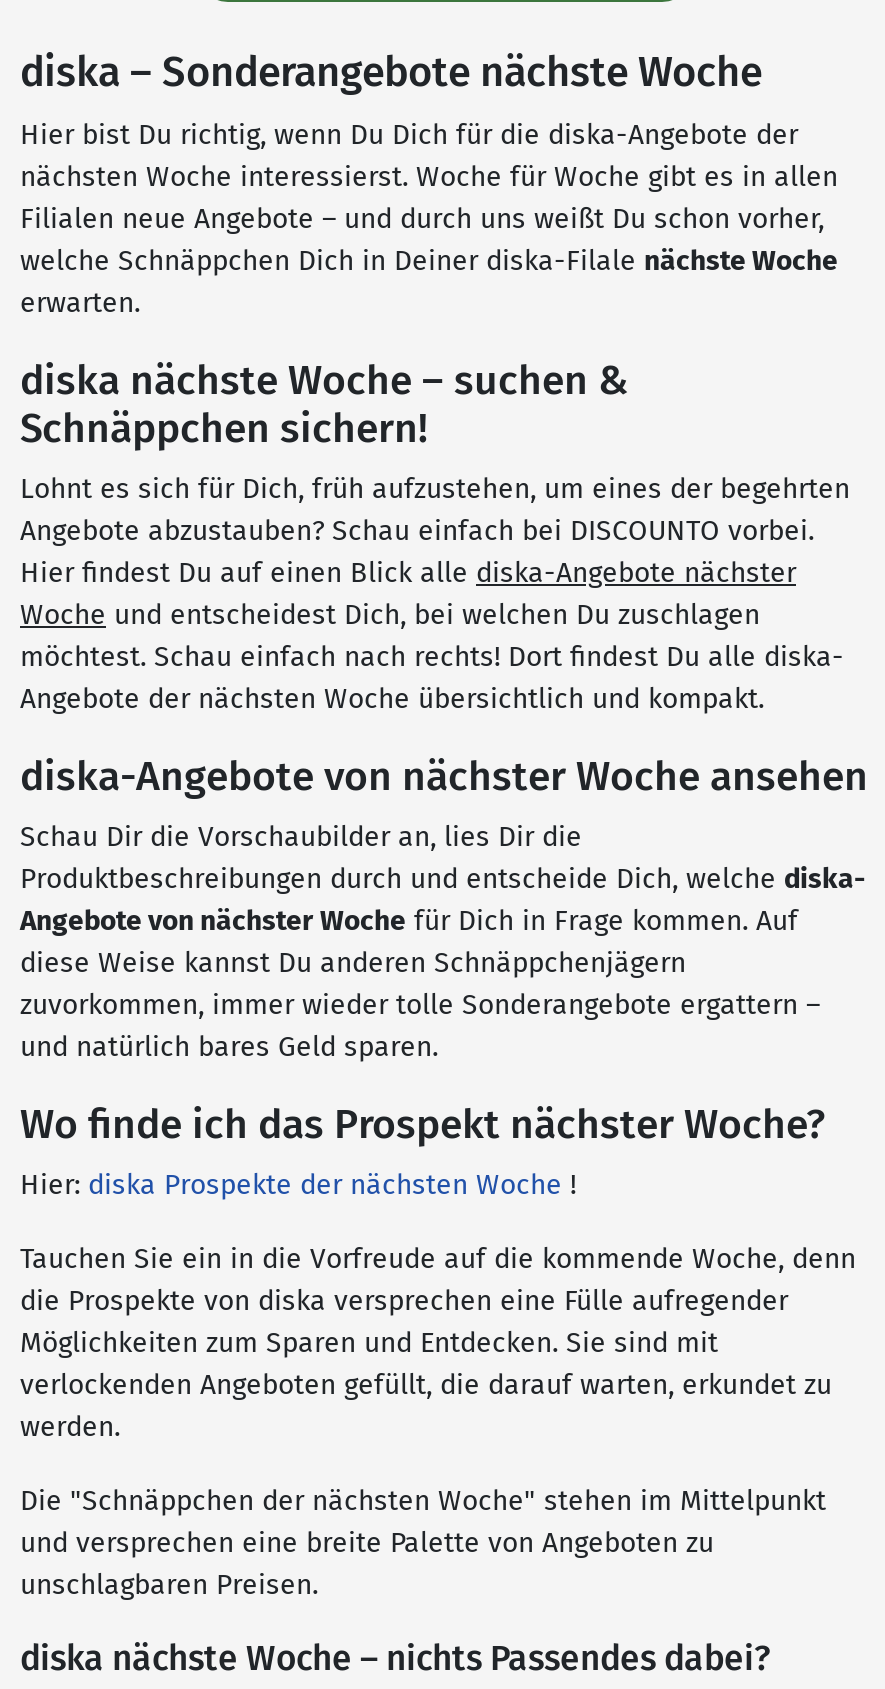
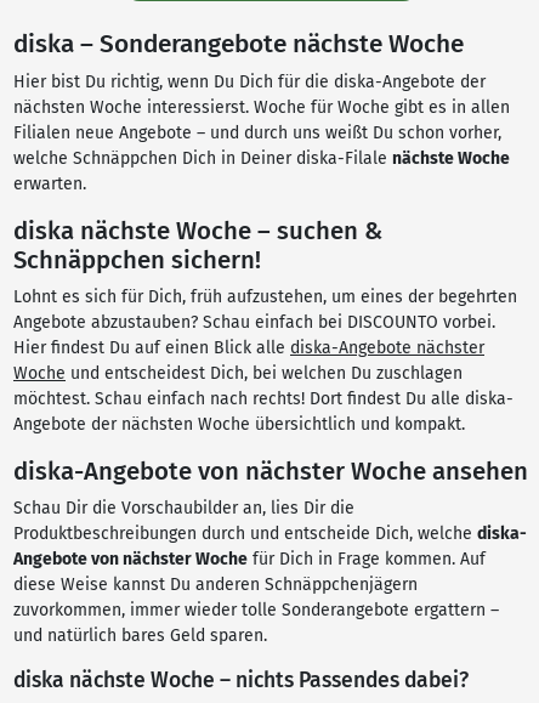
- Wo finde ich das Prospekt nächster Woche?
- Hier: diska Prospekte der nächsten Woche!
- Tauchen Sie ein in die Vorfreude auf die kommende Woche, denn
- die Prospekte von diska versprechen eine Fülle aufregender
- Möglichkeiten zum Sparen und Entdecken. Sie sind mit
- verlockenden Angeboten gefüllt, die darauf warten, erkundet zu
- werden.
- Die "Schnäppchen der nächsten Woche" stehen im Mittelpunkt
- und versprechen eine breite Palette von Angeboten zu
- unschlagbaren Preisen.
